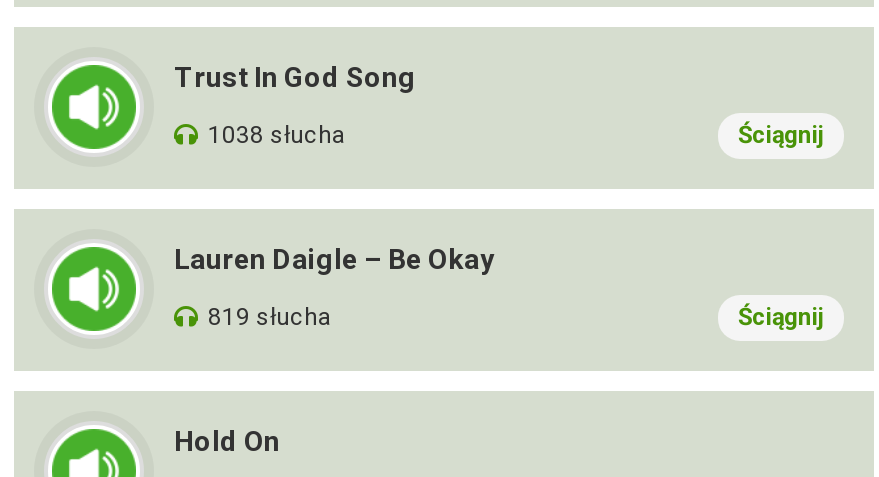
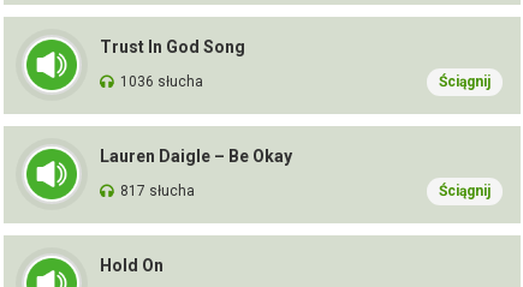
- 1038 słucha
+ 1036 słucha

- 819 słucha
+ 817 słucha
